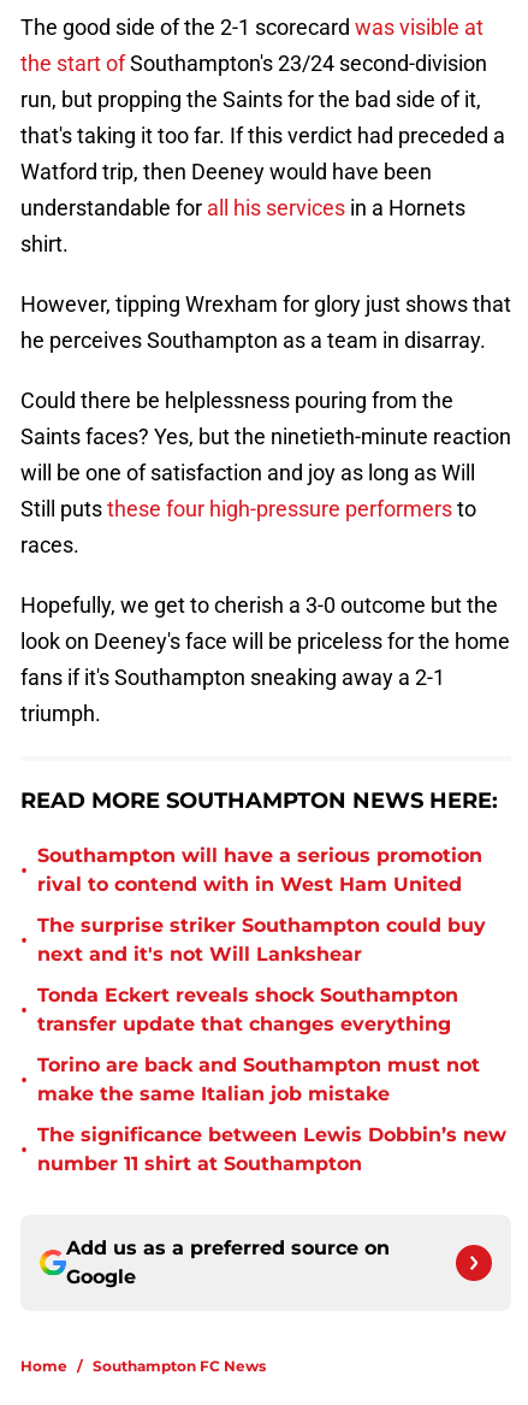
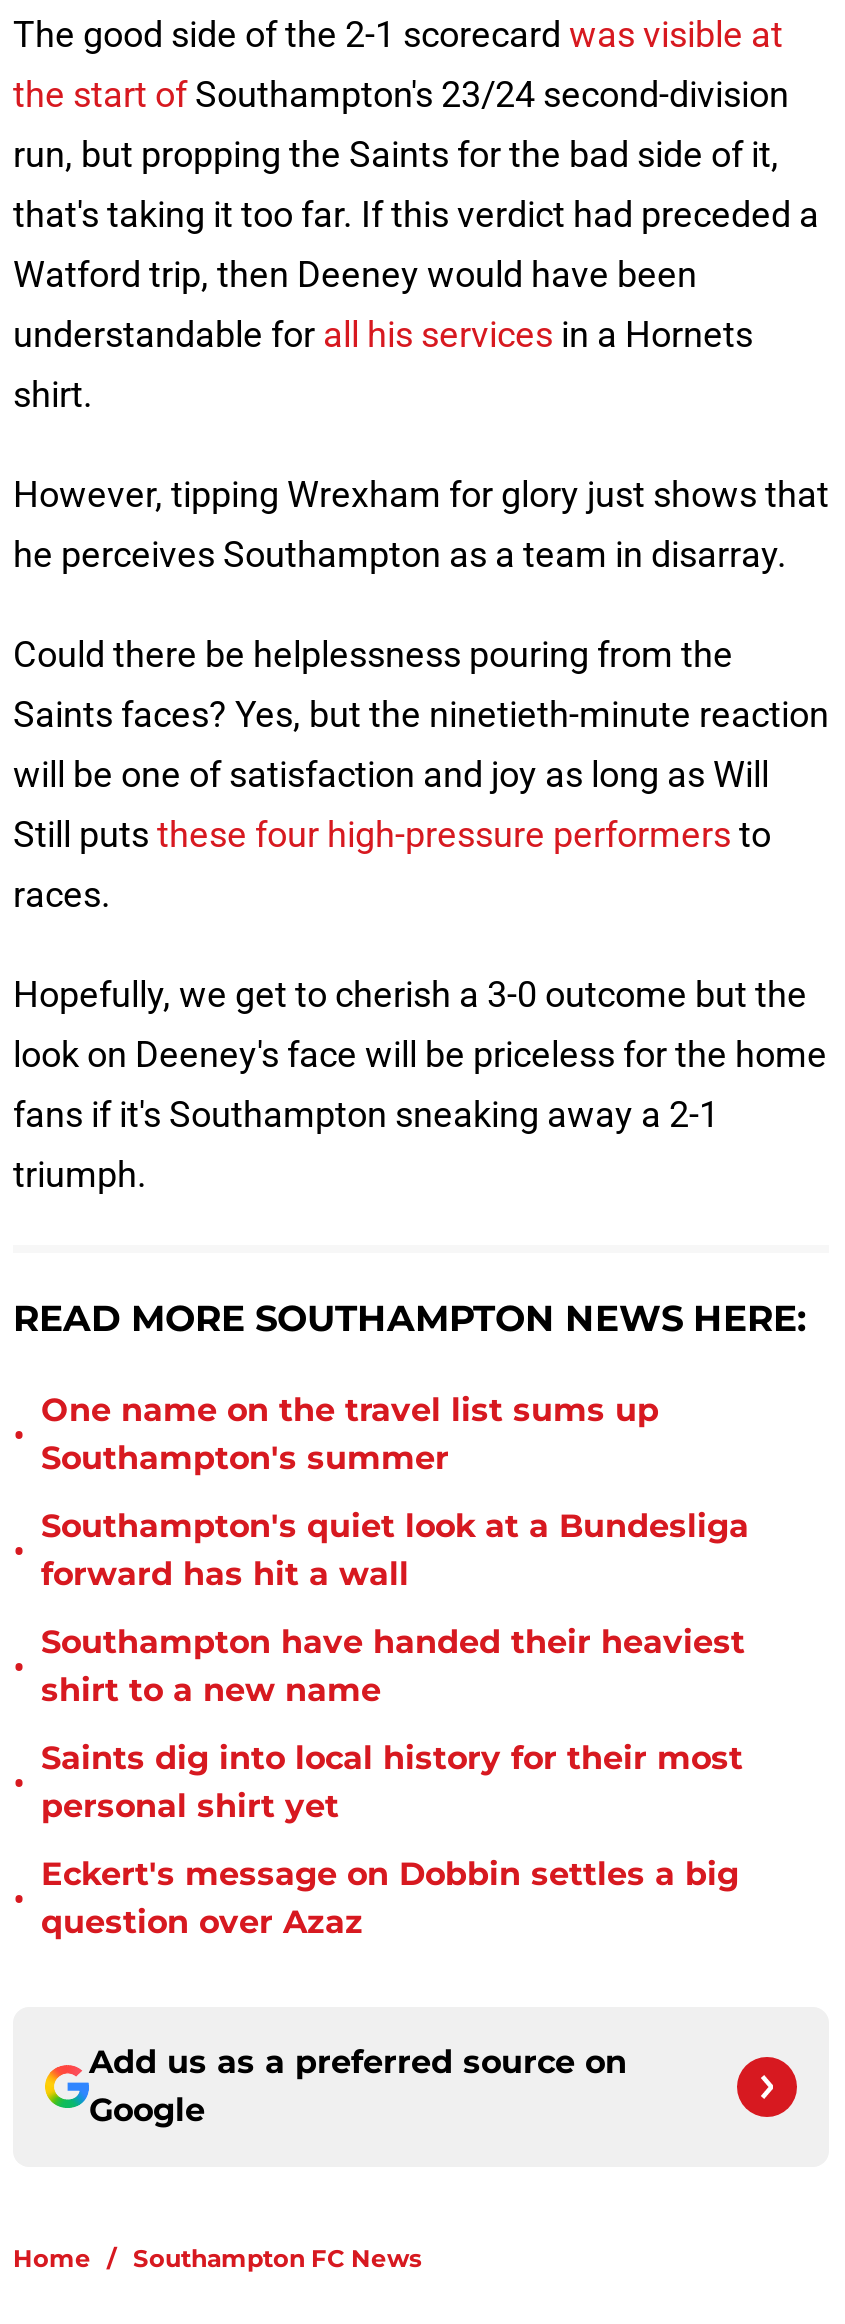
- Southampton will have a serious promotion
- rival to contend with in West Ham United
+ One name on the travel list sums up
+ Southampton's summer

- The surprise striker Southampton could buy
- next and it's not Will Lankshear
+ Southampton's quiet look at a Bundesliga
+ forward has hit a wall

- Tonda Eckert reveals shock Southampton
- transfer update that changes everything
+ Southampton have handed their heaviest
+ shirt to a new name

- Torino are back and Southampton must not
- make the same Italian job mistake
+ Saints dig into local history for their most
+ personal shirt yet

- The significance between Lewis Dobbin’s new
- number 11 shirt at Southampton
+ Eckert's message on Dobbin settles a big
+ question over Azaz
